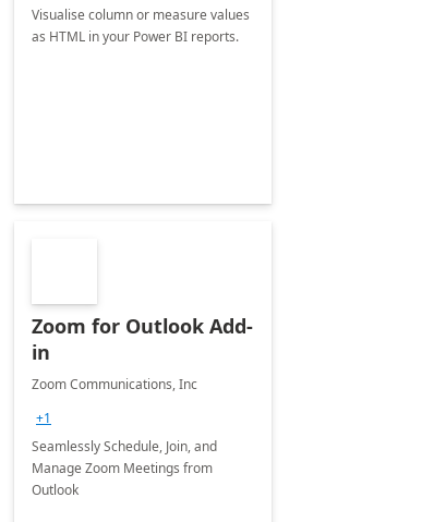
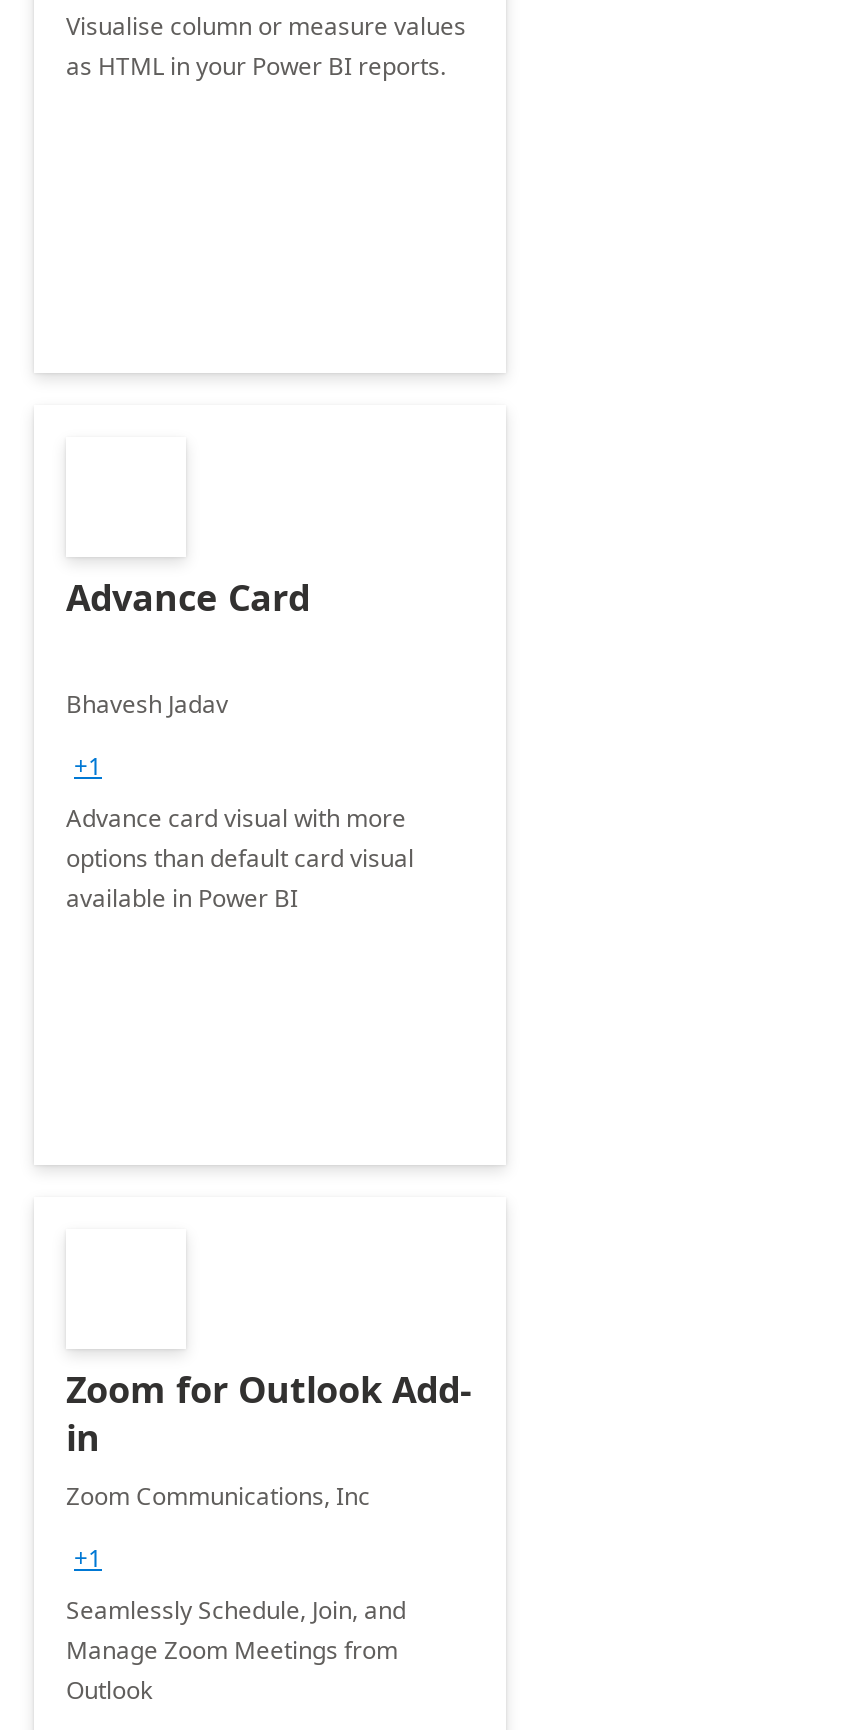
+ Advance Card
+ Bhavesh Jadav
+ +1
+ Advance card visual with more
+ options than default card visual
+ available in Power BI
